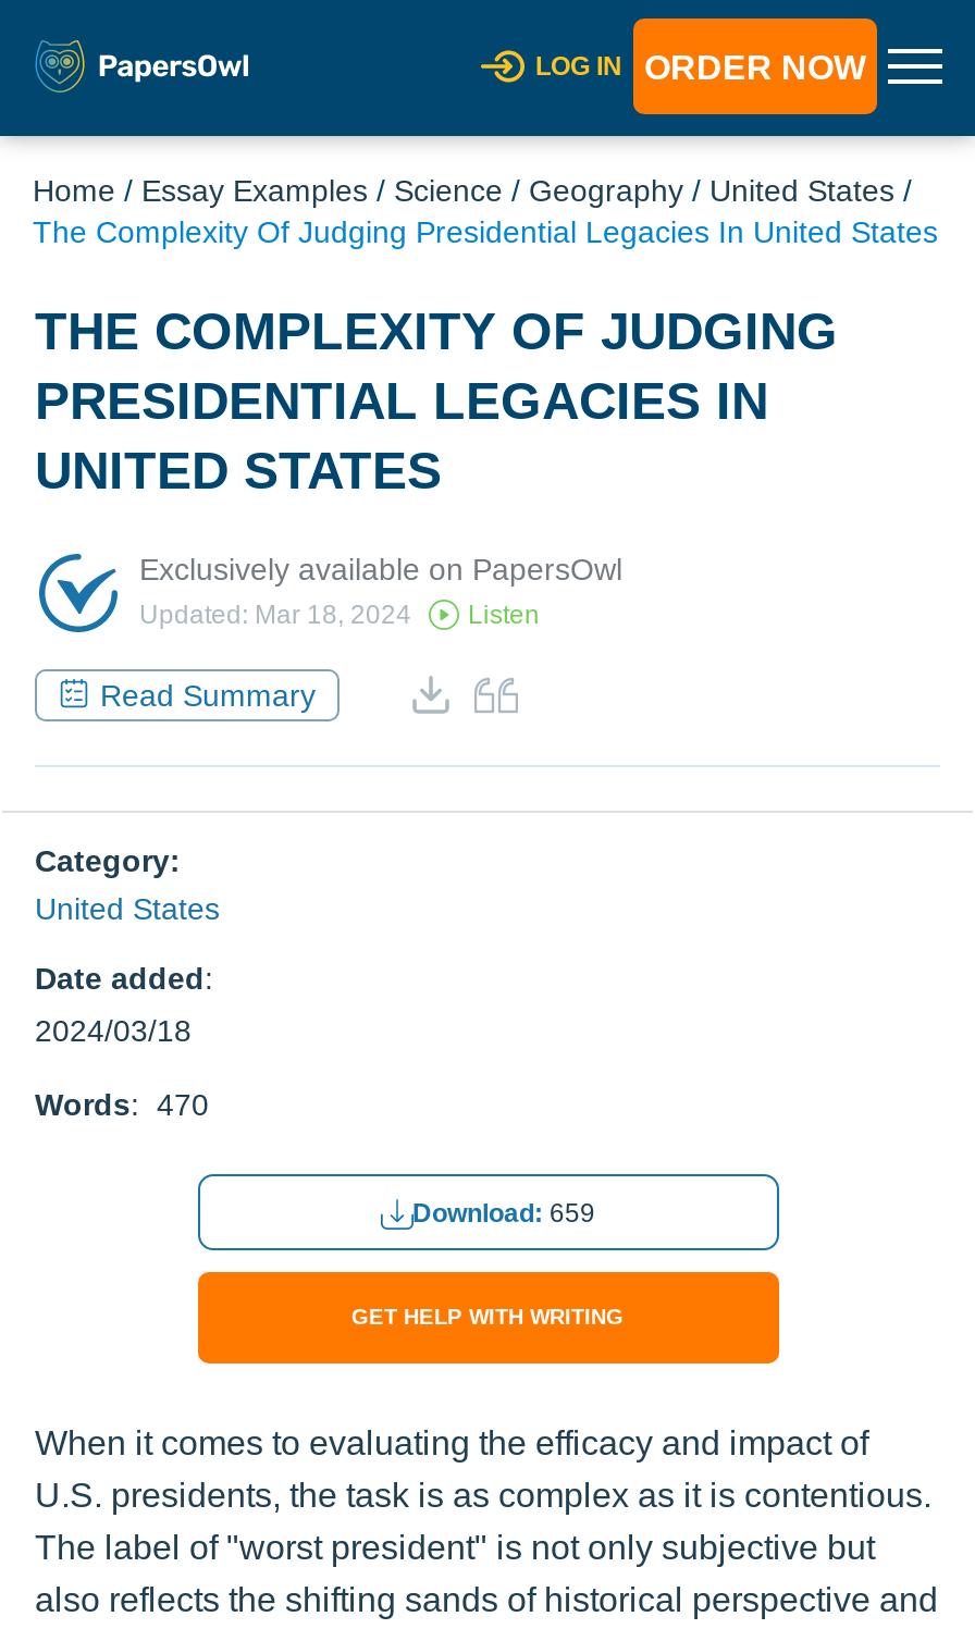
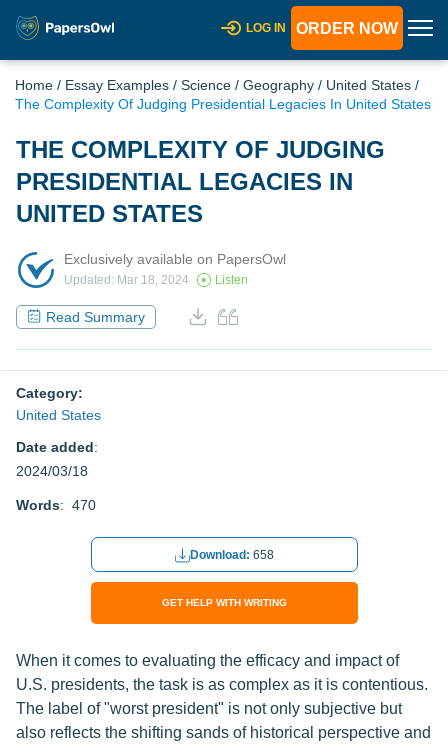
- Download: 659
+ Download: 658
